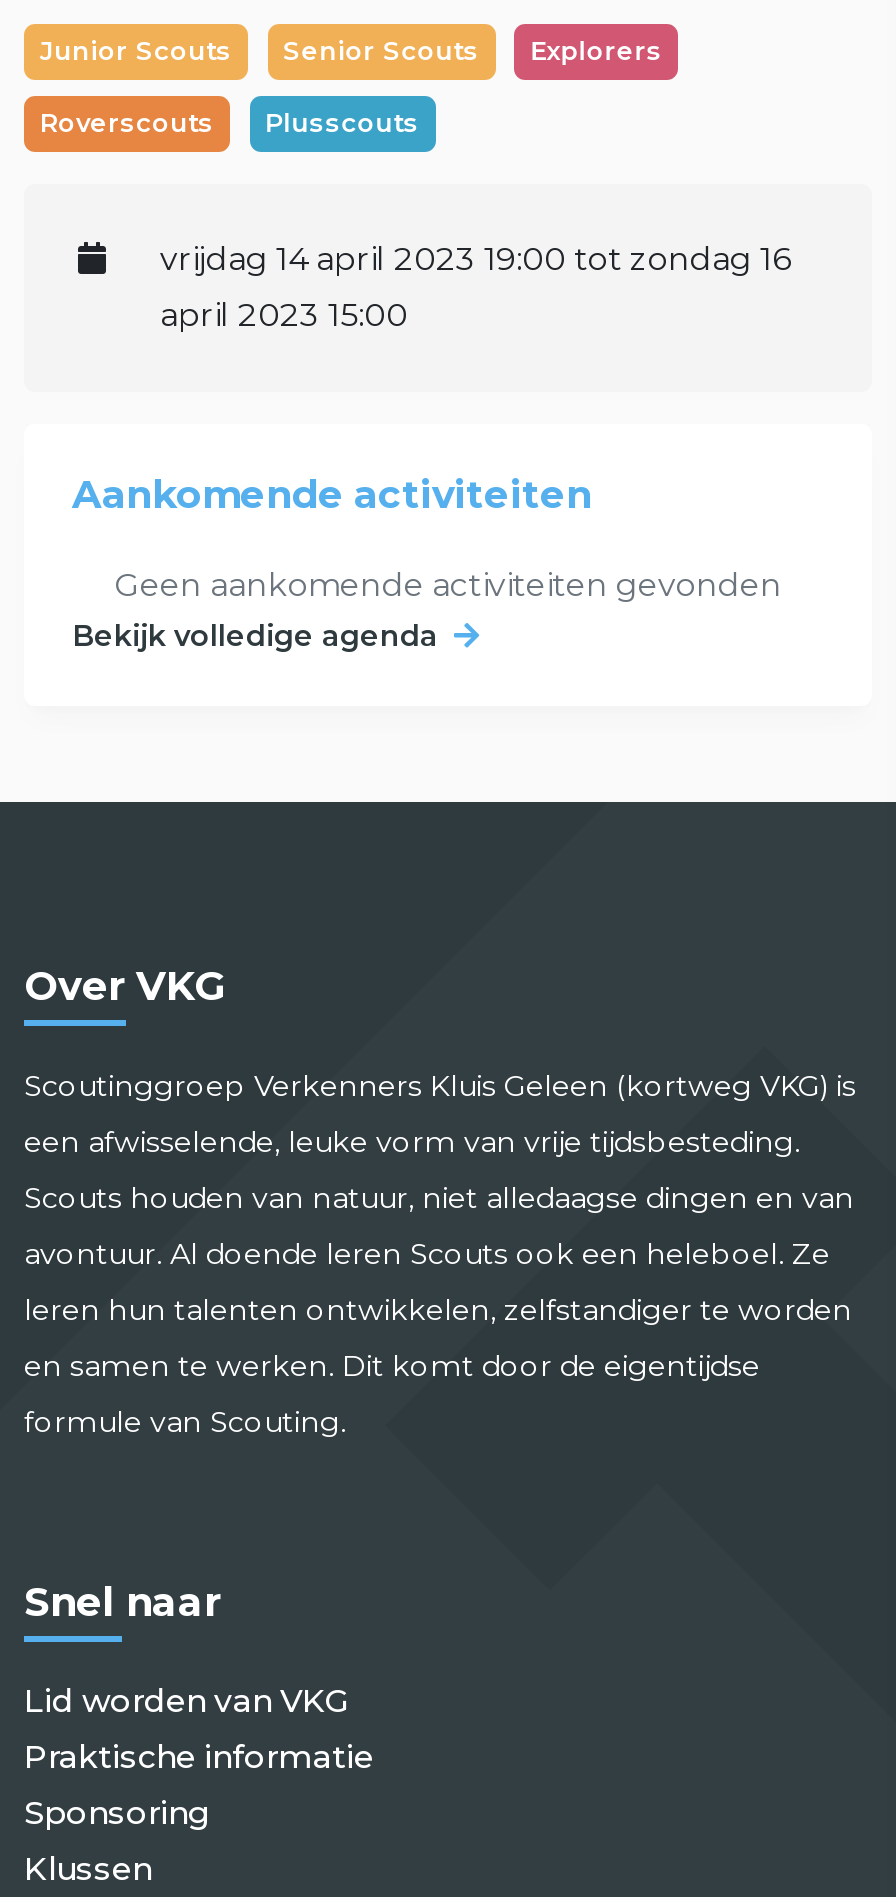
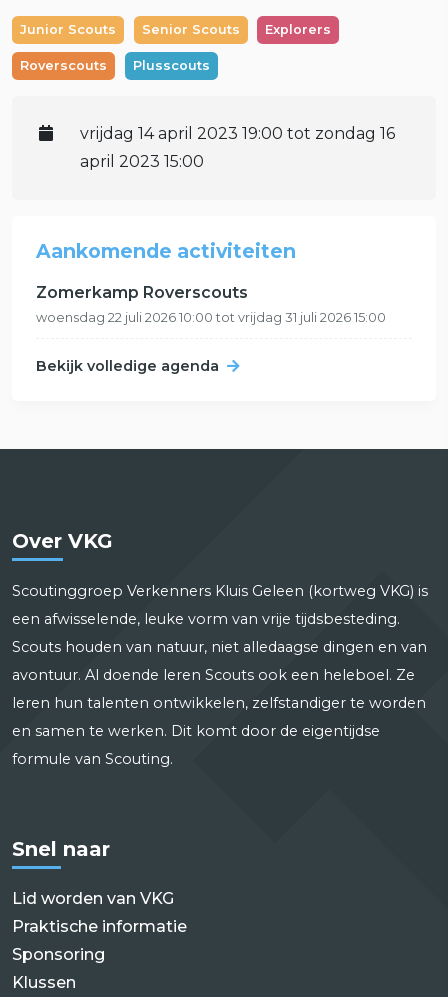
- Geen aankomende activiteiten gevonden
+ Zomerkamp Roverscouts
+ woensdag 22 juli 2026 10:00 tot vrijdag 31 juli 2026 15:00
